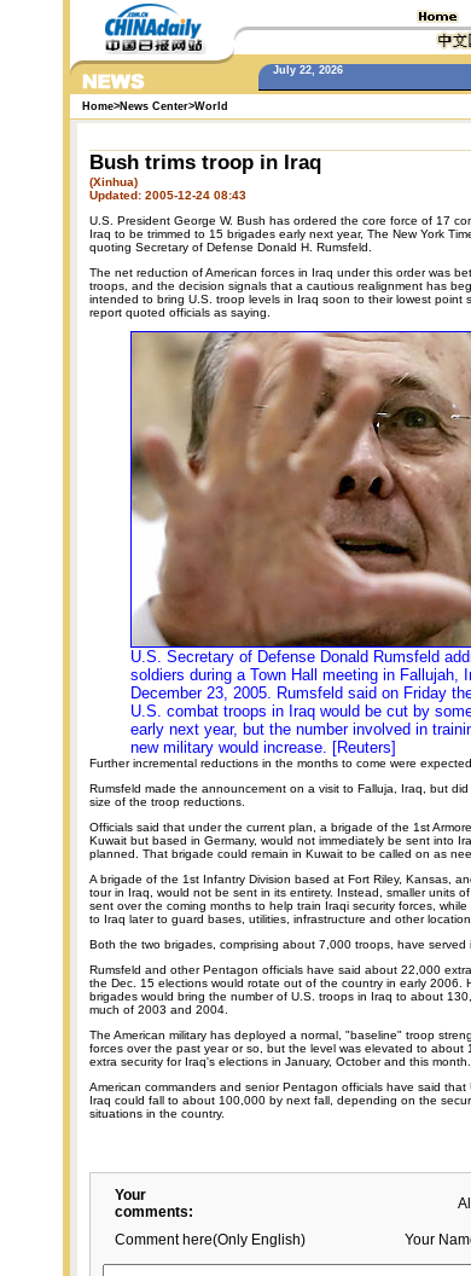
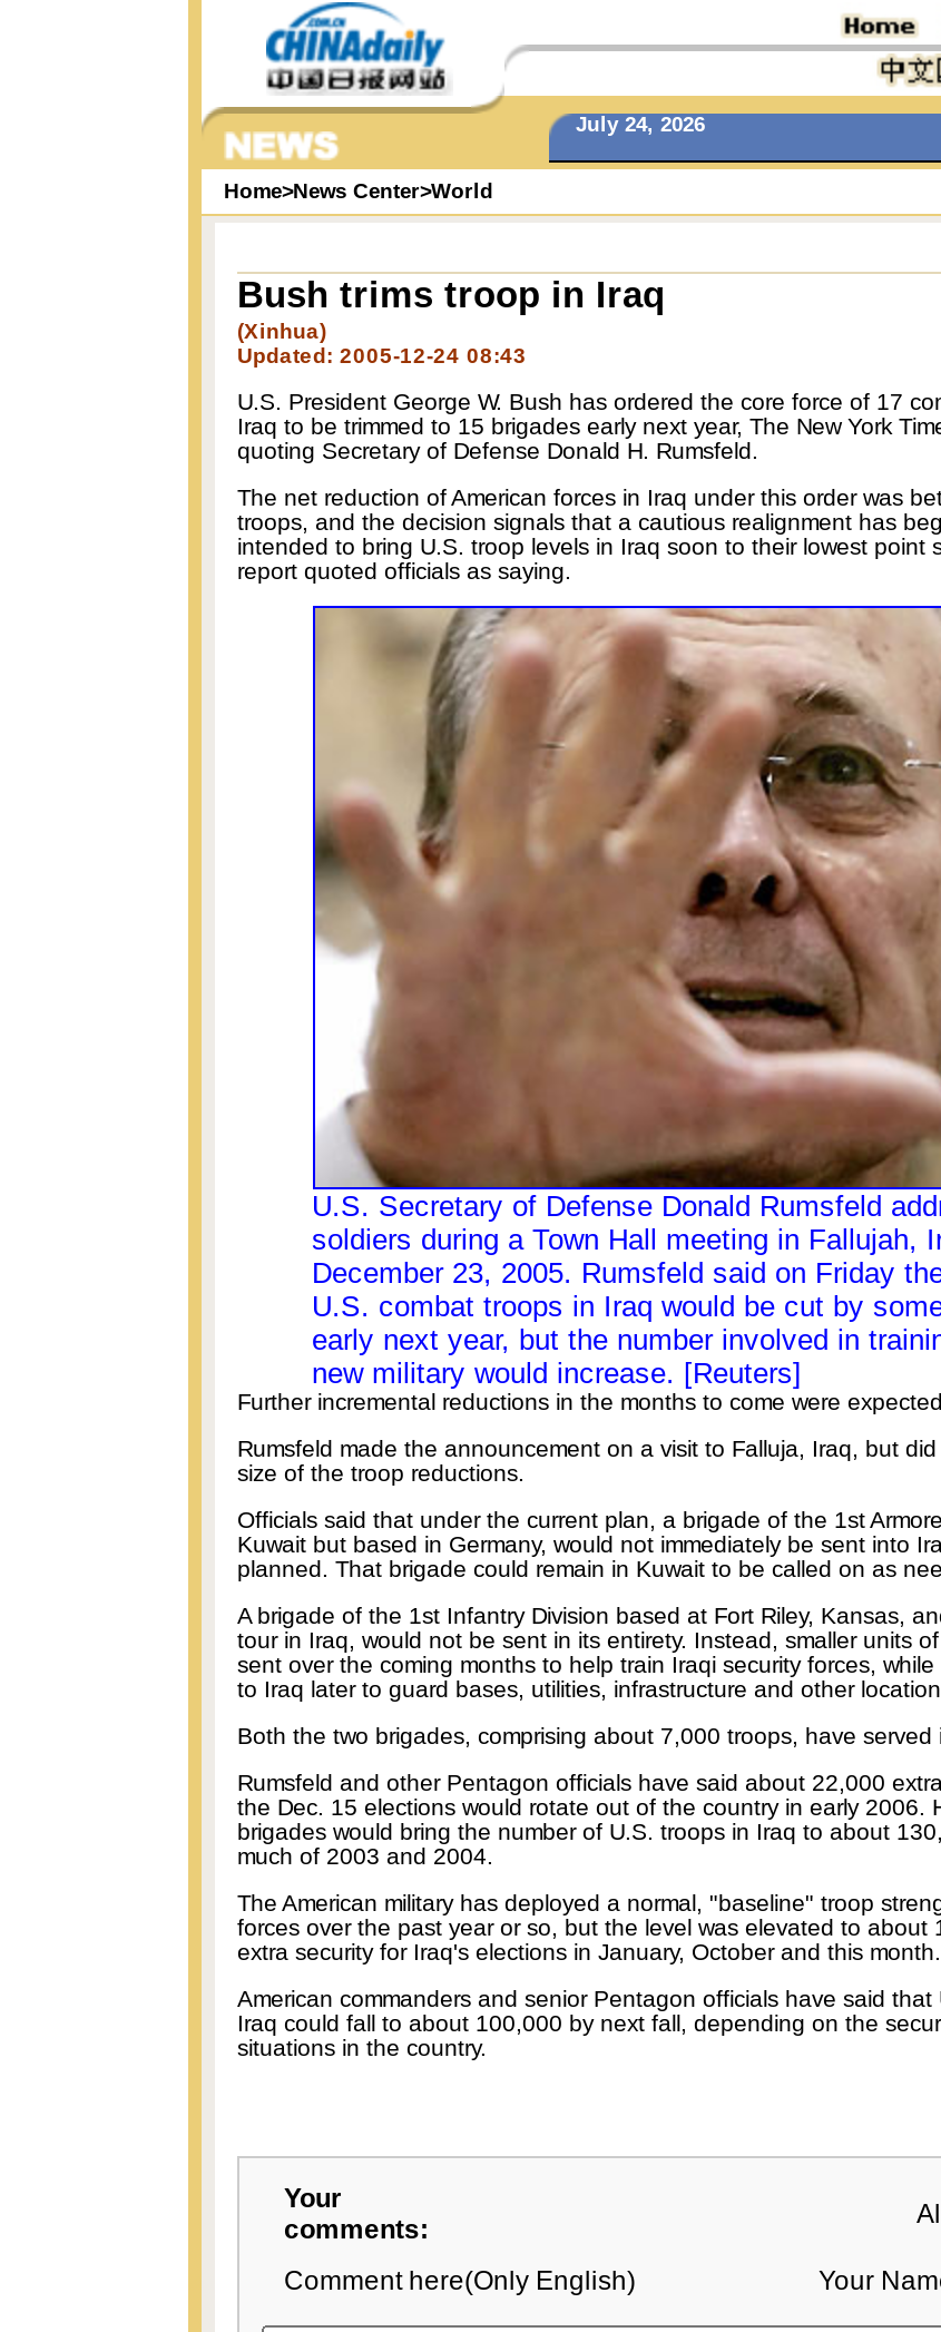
- July 22, 2026
+ July 24, 2026
